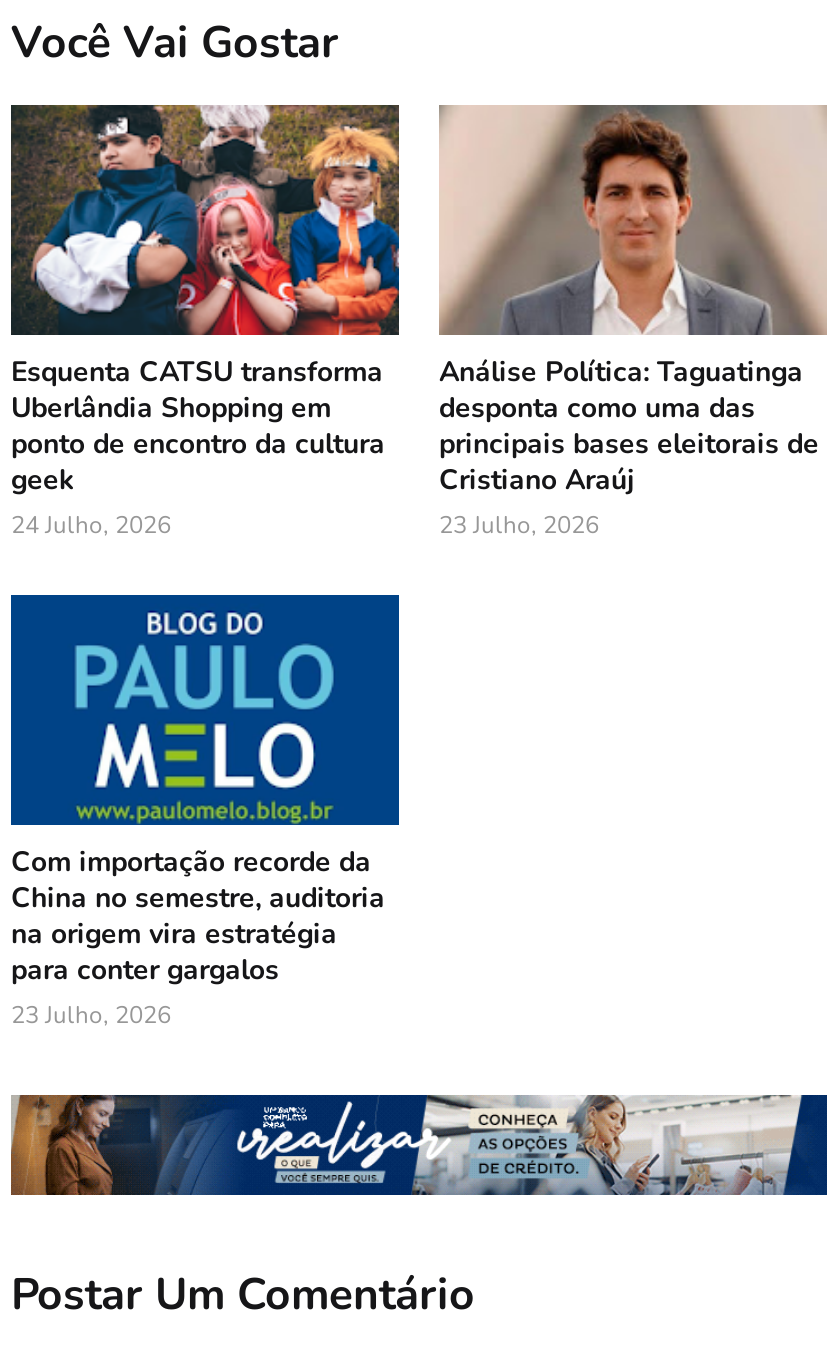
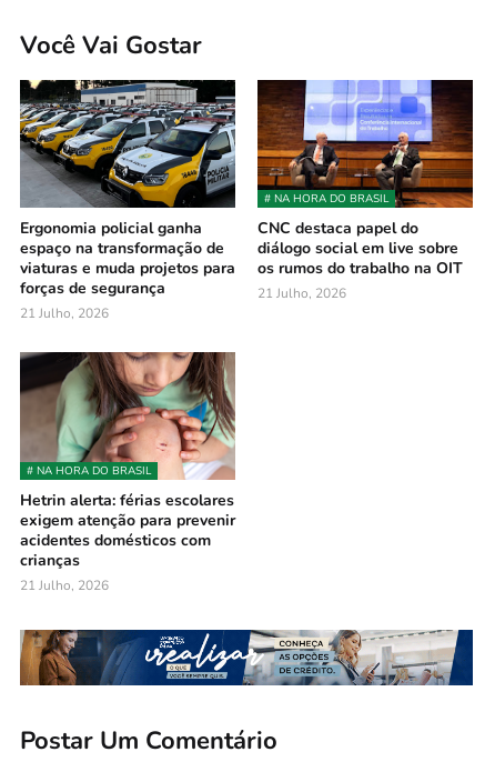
- [image]
- Esquenta CATSU transforma
- Uberlândia Shopping em
- ponto de encontro da cultura
- geek
- 24 Julho, 2026
+ [image]
+ Ergonomia policial ganha
+ espaço na transformação de
+ viaturas e muda projetos para
+ forças de segurança
+ 21 Julho, 2026

- [image]
- Análise Política: Taguatinga
- desponta como uma das
- principais bases eleitorais de
- Cristiano Araúj
- 23 Julho, 2026
+ [image]
+ # NA HORA DO BRASIL
+ CNC destaca papel do
+ diálogo social em live sobre
+ os rumos do trabalho na OIT
+ 21 Julho, 2026

- [image]
- Com importação recorde da
- China no semestre, auditoria
- na origem vira estratégia
- para conter gargalos
- 23 Julho, 2026
+ [image]
+ # NA HORA DO BRASIL
+ Hetrin alerta: férias escolares
+ exigem atenção para prevenir
+ acidentes domésticos com
+ crianças
+ 21 Julho, 2026
